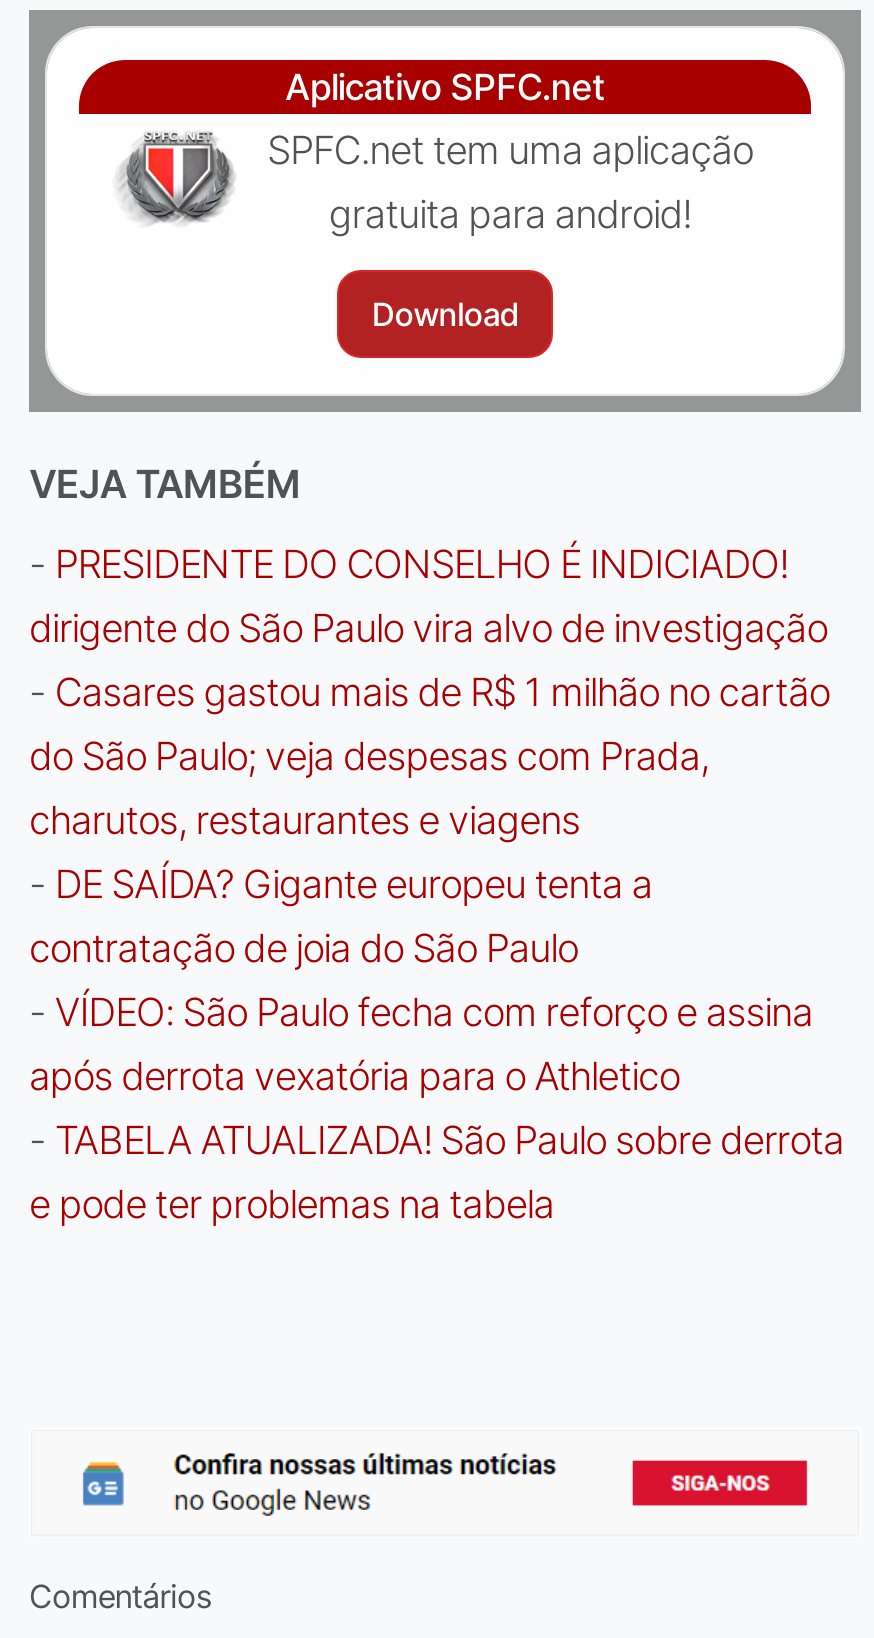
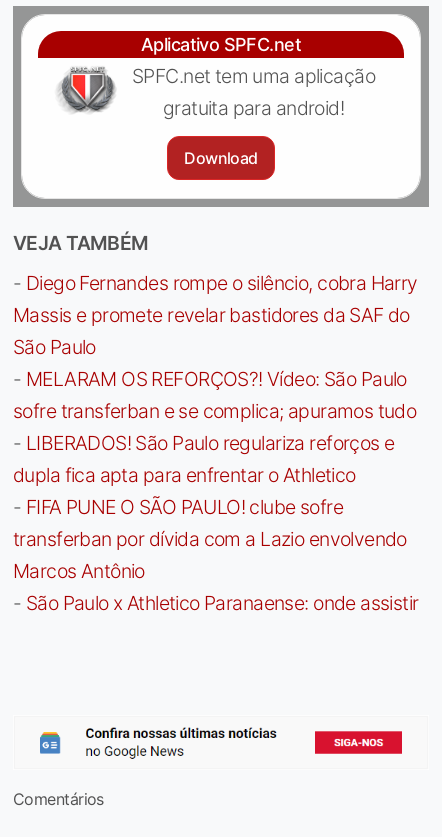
- - PRESIDENTE DO CONSELHO É INDICIADO!
- dirigente do São Paulo vira alvo de investigação
- - Casares gastou mais de R$ 1 milhão no cartão
- do São Paulo; veja despesas com Prada,
- charutos, restaurantes e viagens
- - DE SAÍDA? Gigante europeu tenta a
- contratação de joia do São Paulo
- - VÍDEO: São Paulo fecha com reforço e assina
- após derrota vexatória para o Athletico
- - TABELA ATUALIZADA! São Paulo sobre derrota
- e pode ter problemas na tabela
+ - Diego Fernandes rompe o silêncio, cobra Harry
+ Massis e promete revelar bastidores da SAF do
+ São Paulo
+ - MELARAM OS REFORÇOS?! Vídeo: São Paulo
+ sofre transferban e se complica; apuramos tudo
+ - LIBERADOS! São Paulo regulariza reforços e
+ dupla fica apta para enfrentar o Athletico
+ - FIFA PUNE O SÃO PAULO! clube sofre
+ transferban por dívida com a Lazio envolvendo
+ Marcos Antônio
+ - São Paulo x Athletico Paranaense: onde assistir
